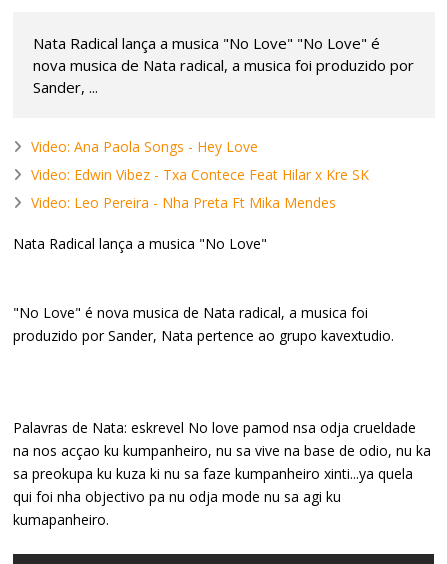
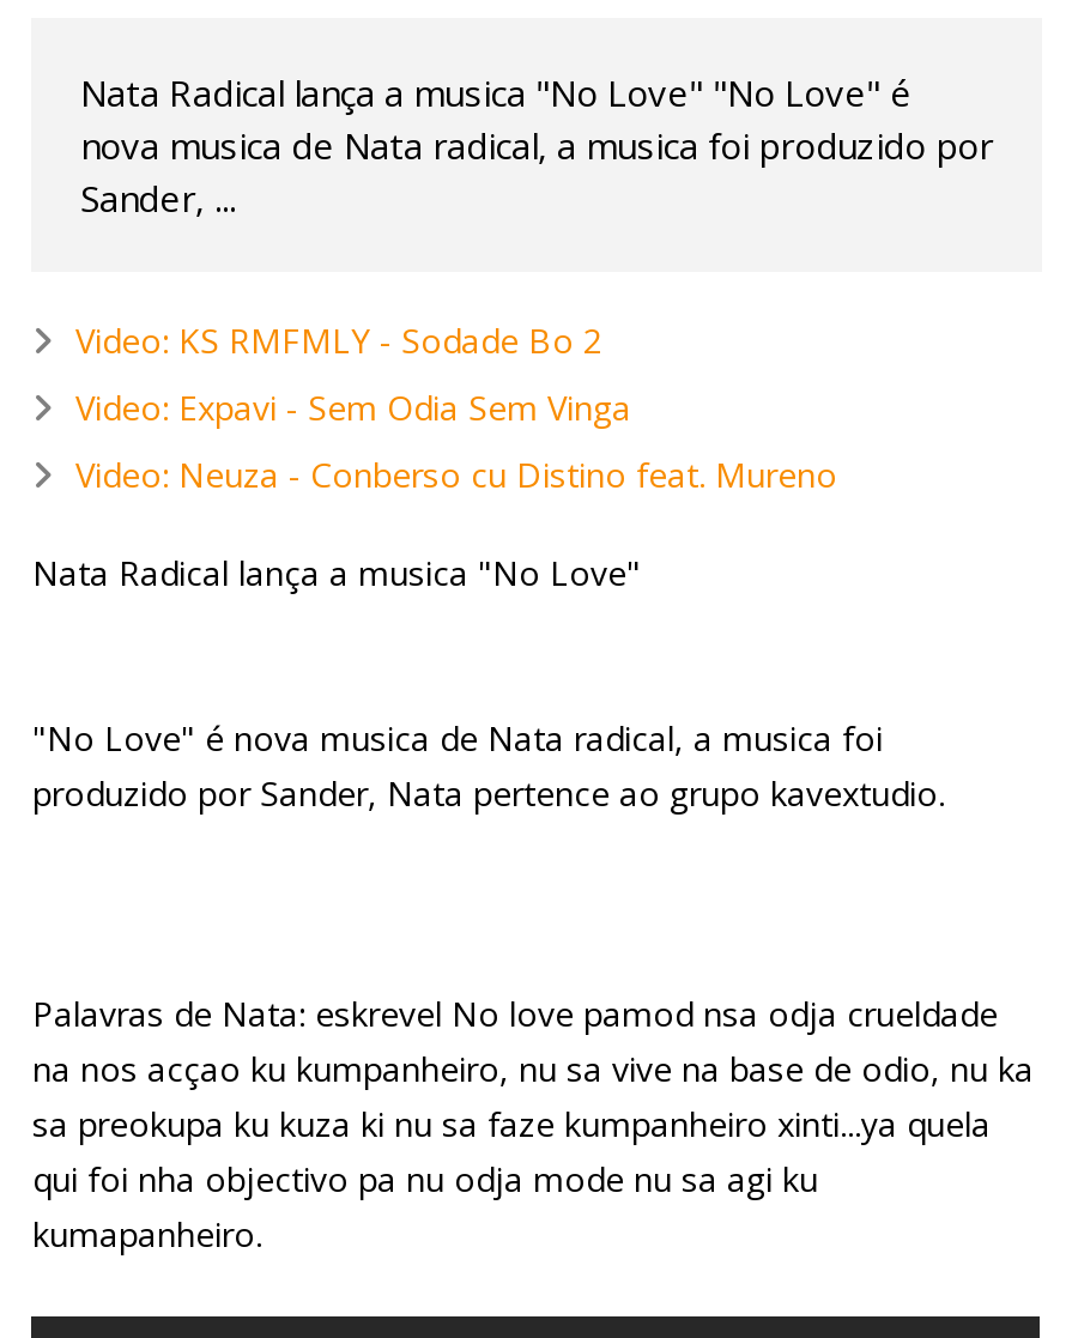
- Video: Ana Paola Songs - Hey Love
+ Video: KS RMFMLY - Sodade Bo 2

- Video: Edwin Vibez - Txa Contece Feat Hilar x Kre SK
+ Video: Expavi - Sem Odia Sem Vinga

- Video: Leo Pereira - Nha Preta Ft Mika Mendes
+ Video: Neuza - Conberso cu Distino feat. Mureno
